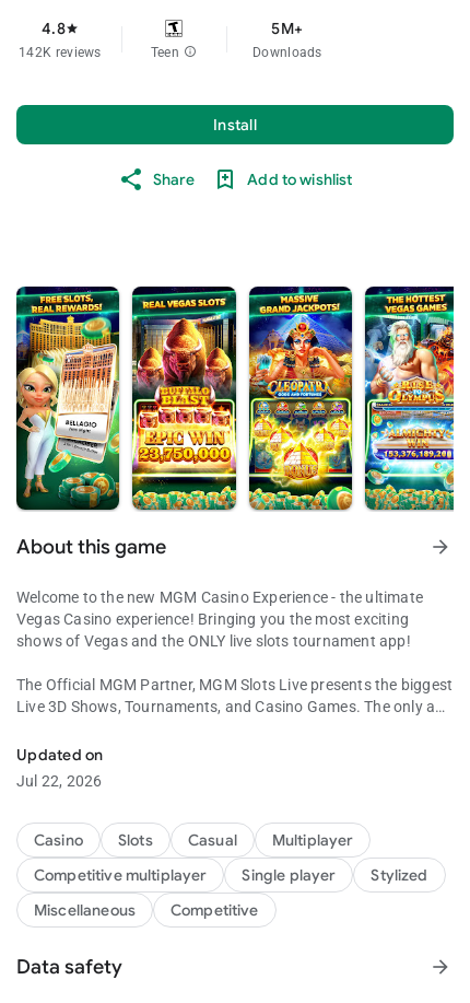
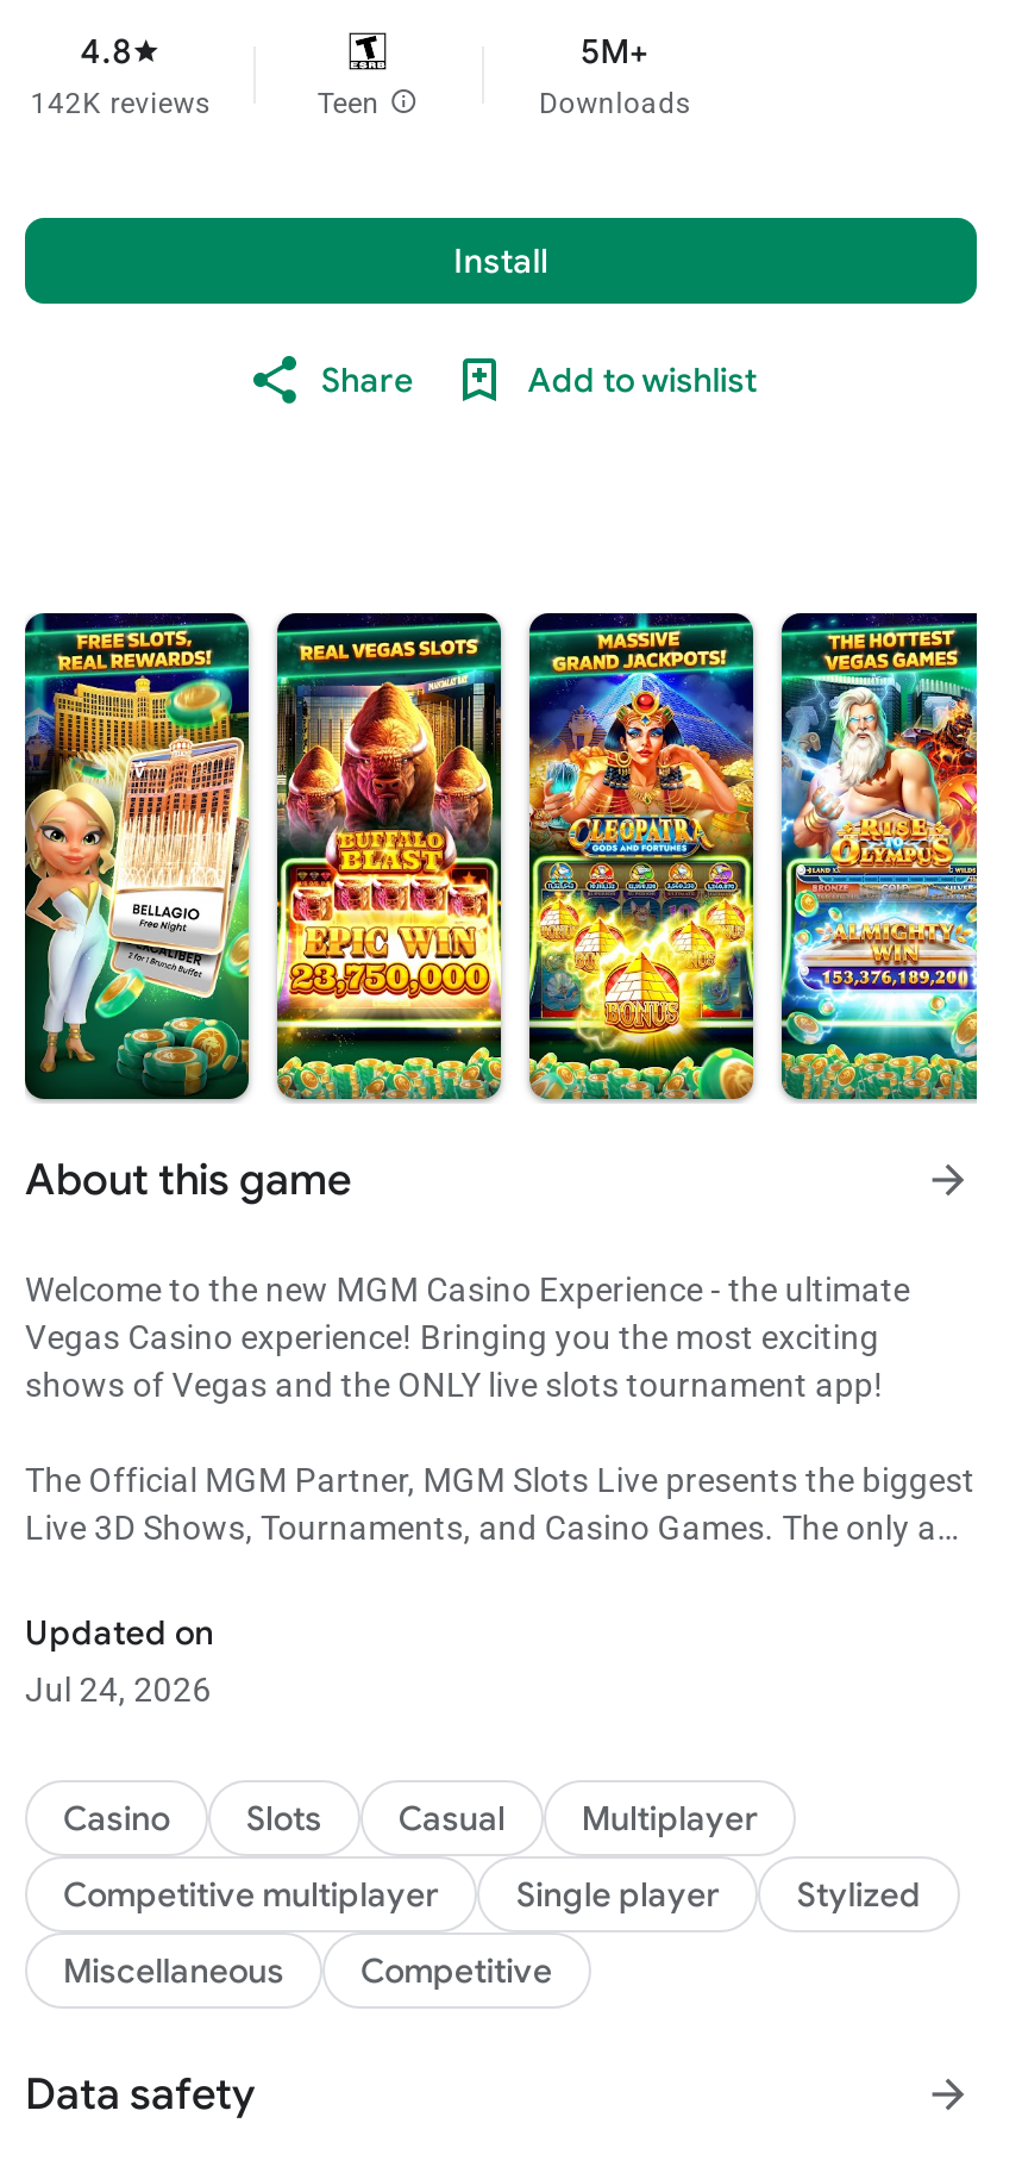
- Jul 22, 2026
+ Jul 24, 2026
